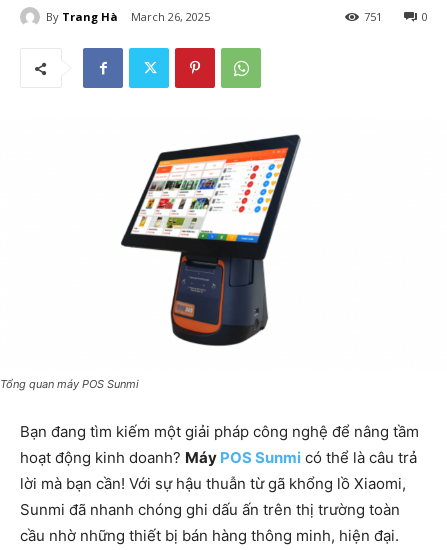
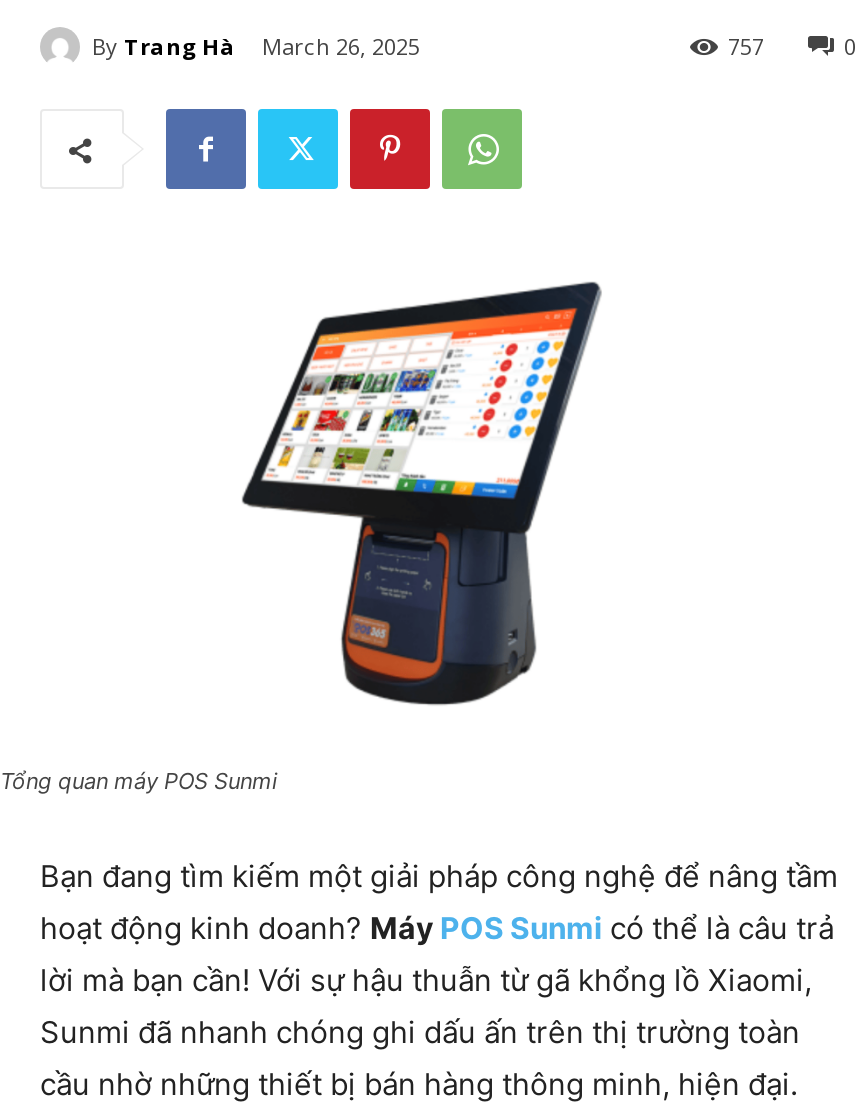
- 751
+ 757
